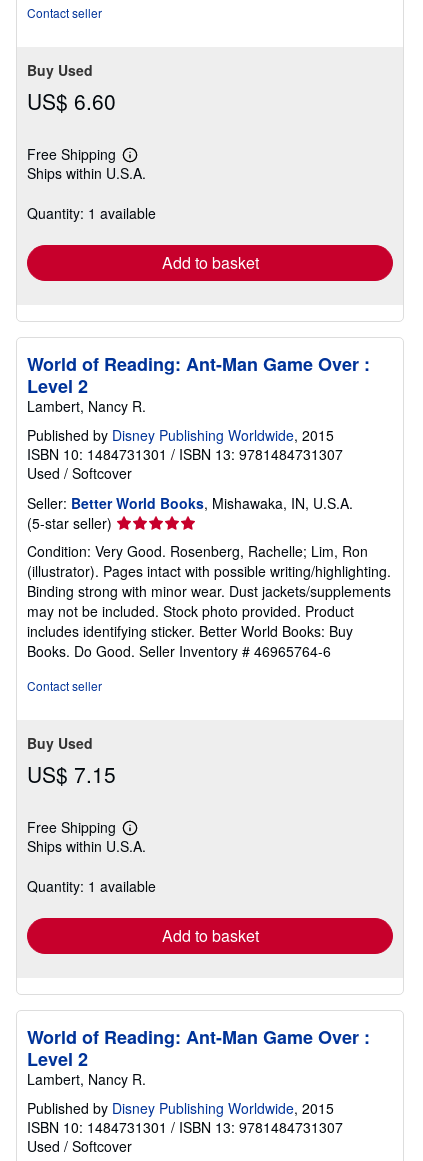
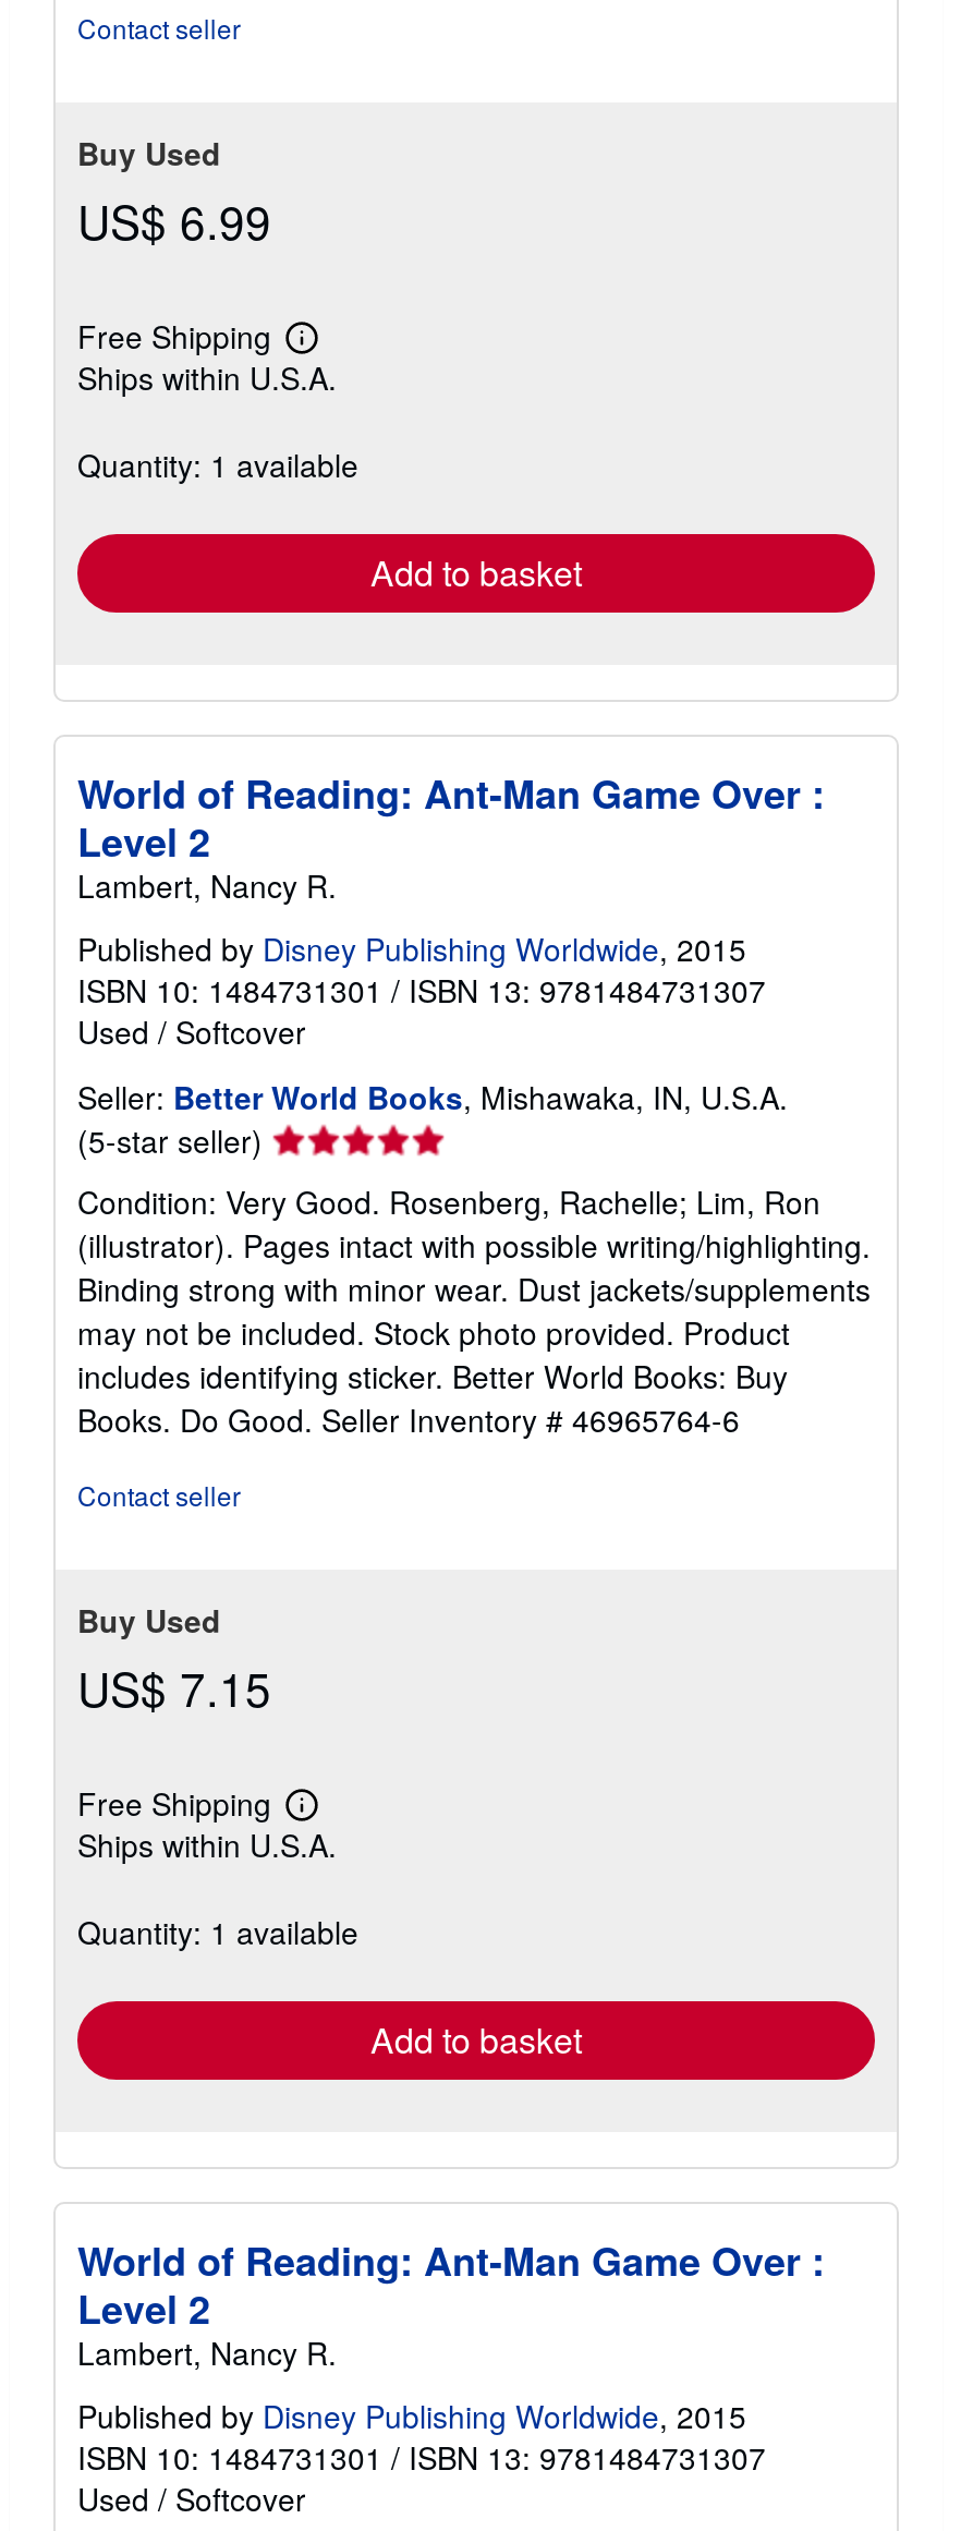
- US$ 6.60
+ US$ 6.99
